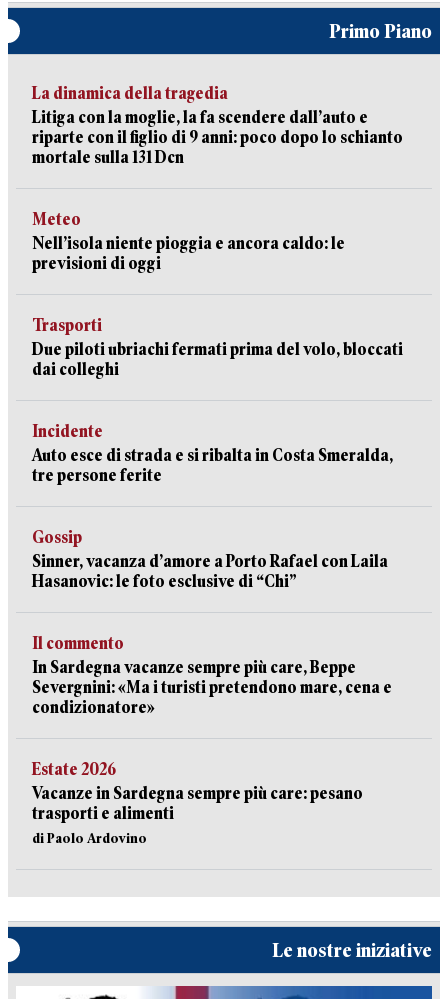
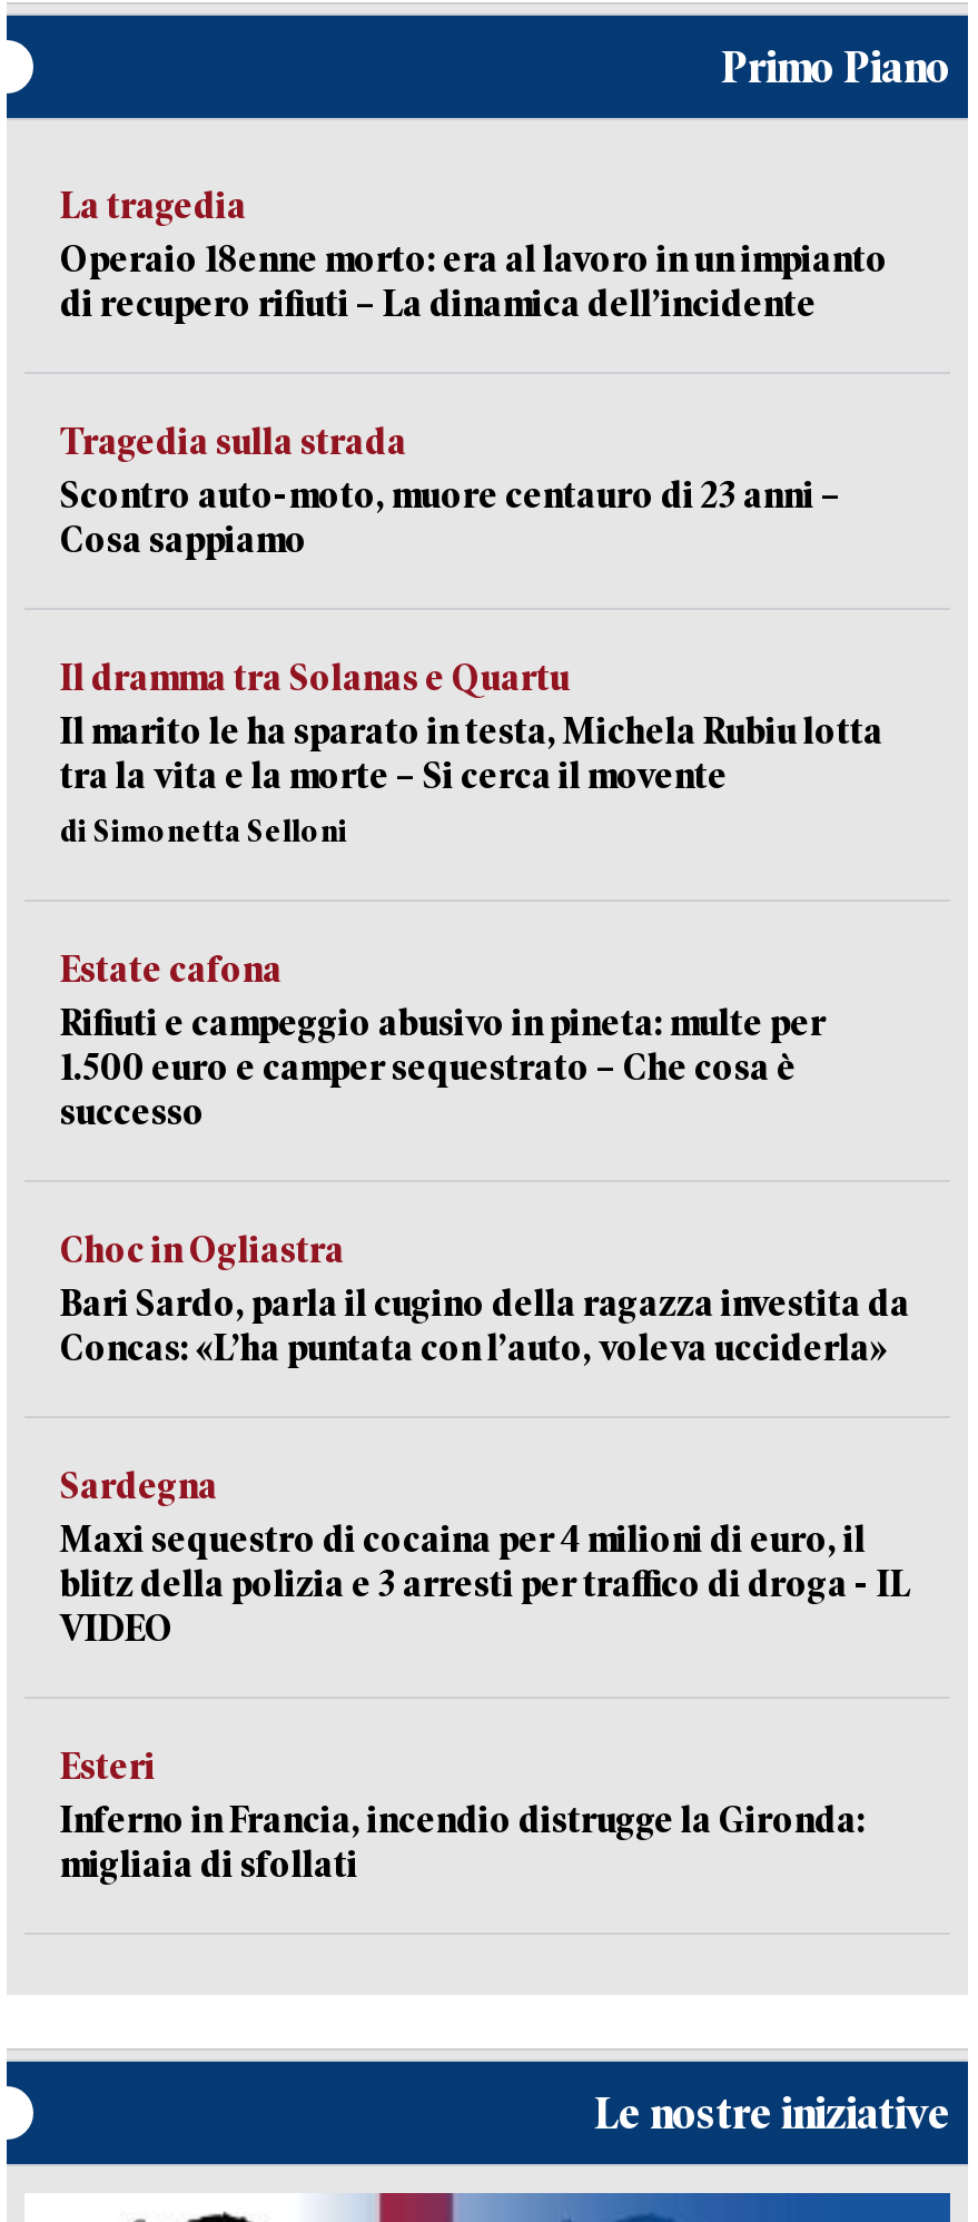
- La dinamica della tragedia
- Litiga con la moglie, la fa scendere dall’auto e
- riparte con il figlio di 9 anni: poco dopo lo schianto
- mortale sulla 131 Dcn
+ La tragedia
+ Operaio 18enne morto: era al lavoro in un impianto
+ di recupero rifiuti – La dinamica dell’incidente

- Meteo
- Nell’isola niente pioggia e ancora caldo: le
- previsioni di oggi
+ Tragedia sulla strada
+ Scontro auto-moto, muore centauro di 23 anni –
+ Cosa sappiamo

- Trasporti
- Due piloti ubriachi fermati prima del volo, bloccati
- dai colleghi
+ Il dramma tra Solanas e Quartu
+ Il marito le ha sparato in testa, Michela Rubiu lotta
+ tra la vita e la morte – Si cerca il movente
+ di Simonetta Selloni

- Incidente
- Auto esce di strada e si ribalta in Costa Smeralda,
- tre persone ferite
+ Estate cafona
+ Rifiuti e campeggio abusivo in pineta: multe per
+ 1.500 euro e camper sequestrato – Che cosa è
+ successo

- Gossip
- Sinner, vacanza d’amore a Porto Rafael con Laila
- Hasanovic: le foto esclusive di “Chi”
+ Choc in Ogliastra
+ Bari Sardo, parla il cugino della ragazza investita da
+ Concas: «L’ha puntata con l’auto, voleva ucciderla»

- Il commento
- In Sardegna vacanze sempre più care, Beppe
- Severgnini: «Ma i turisti pretendono mare, cena e
- condizionatore»
+ Sardegna
+ Maxi sequestro di cocaina per 4 milioni di euro, il
+ blitz della polizia e 3 arresti per traffico di droga - IL
+ VIDEO

- Estate 2026
- Vacanze in Sardegna sempre più care: pesano
- trasporti e alimenti
- di Paolo Ardovino
+ Esteri
+ Inferno in Francia, incendio distrugge la Gironda:
+ migliaia di sfollati
